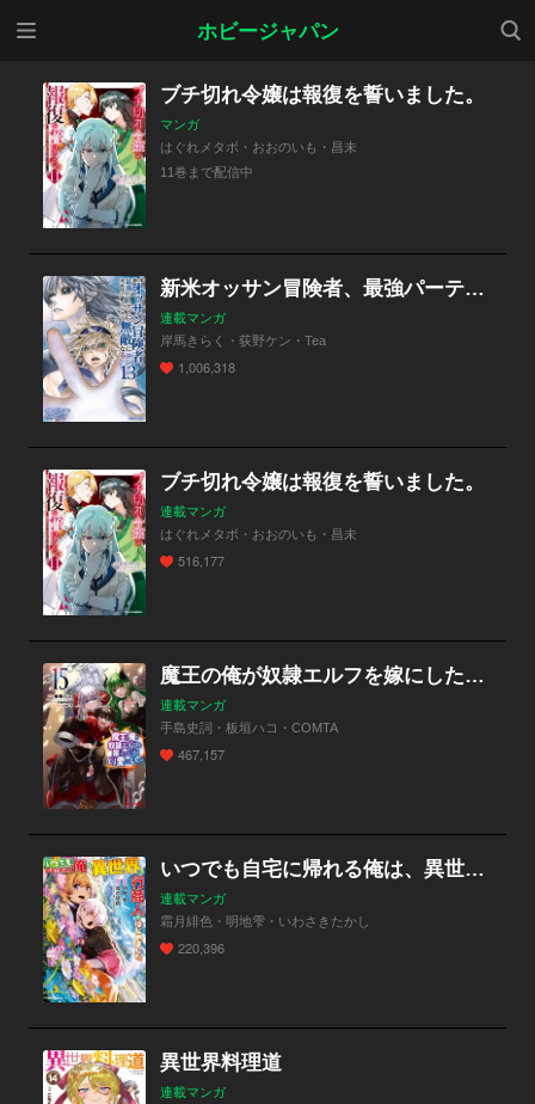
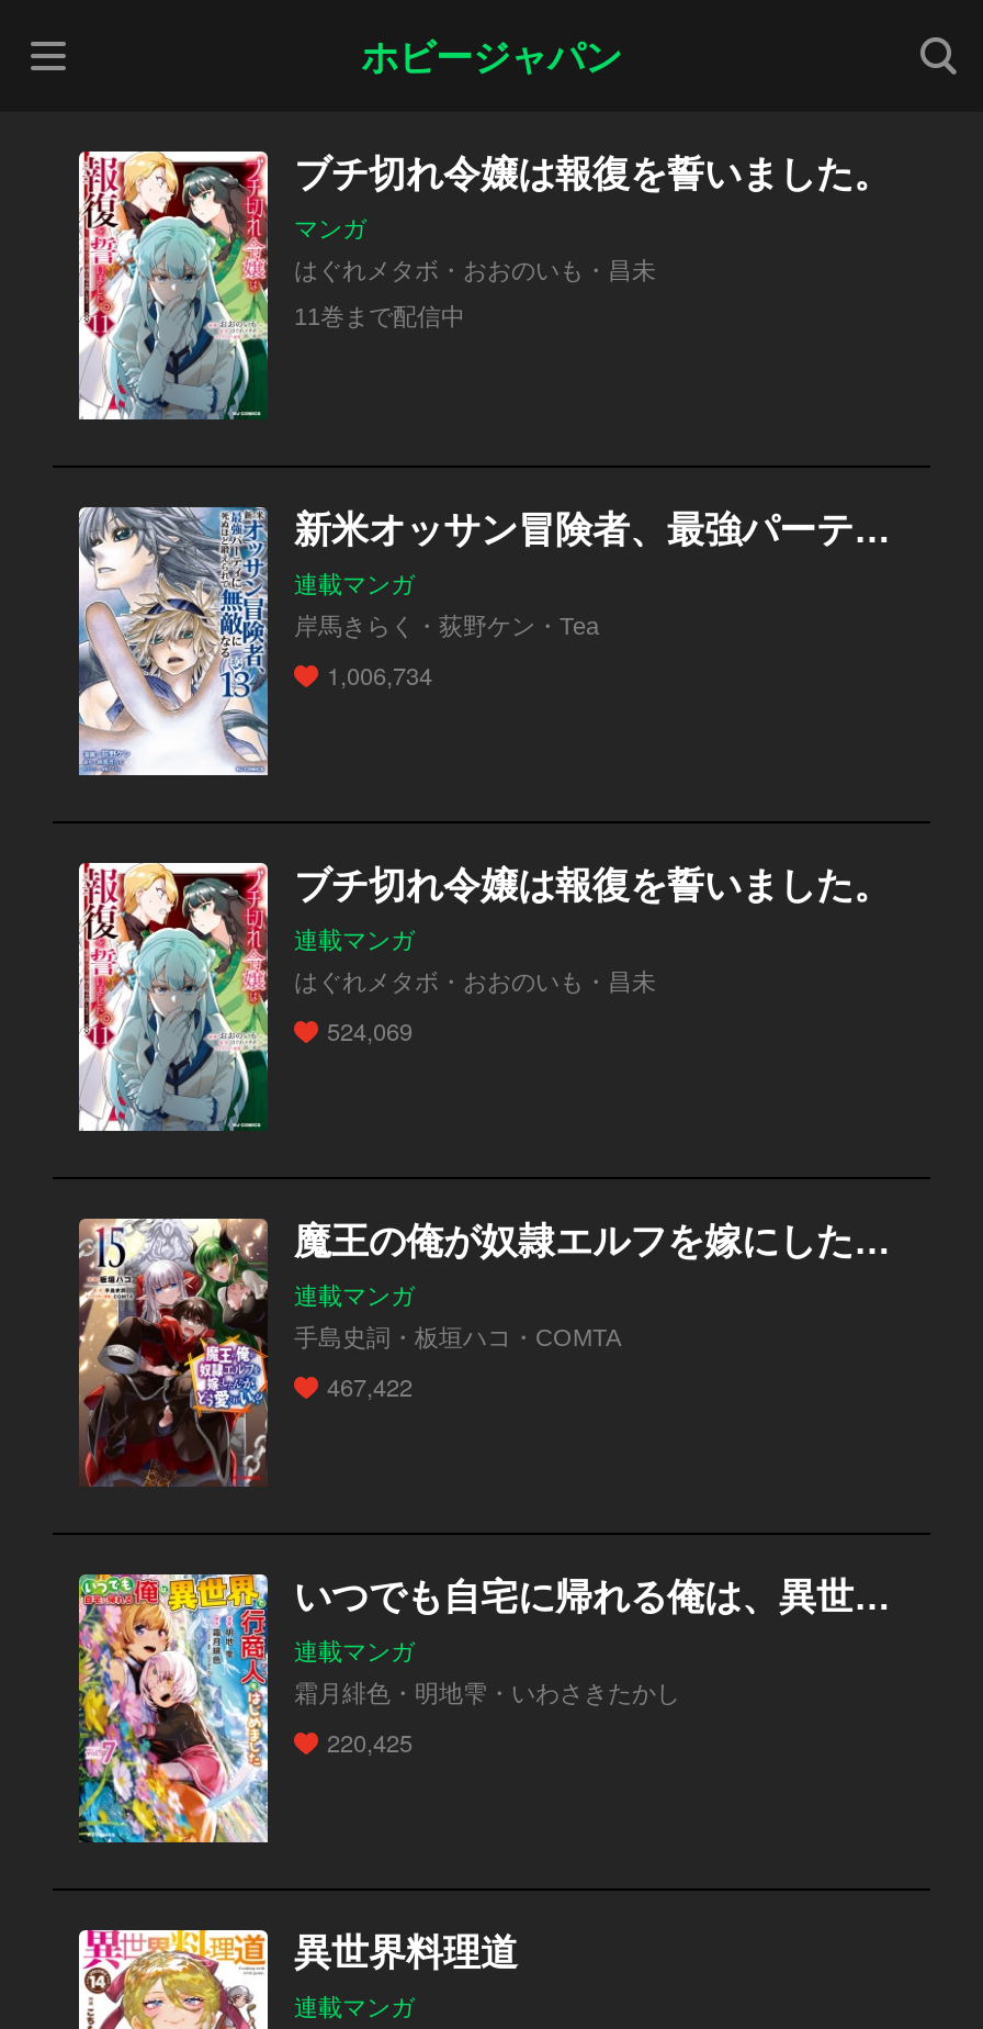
- 1,006,318
+ 1,006,734

- 516,177
+ 524,069

- 467,157
+ 467,422

- 220,396
+ 220,425
